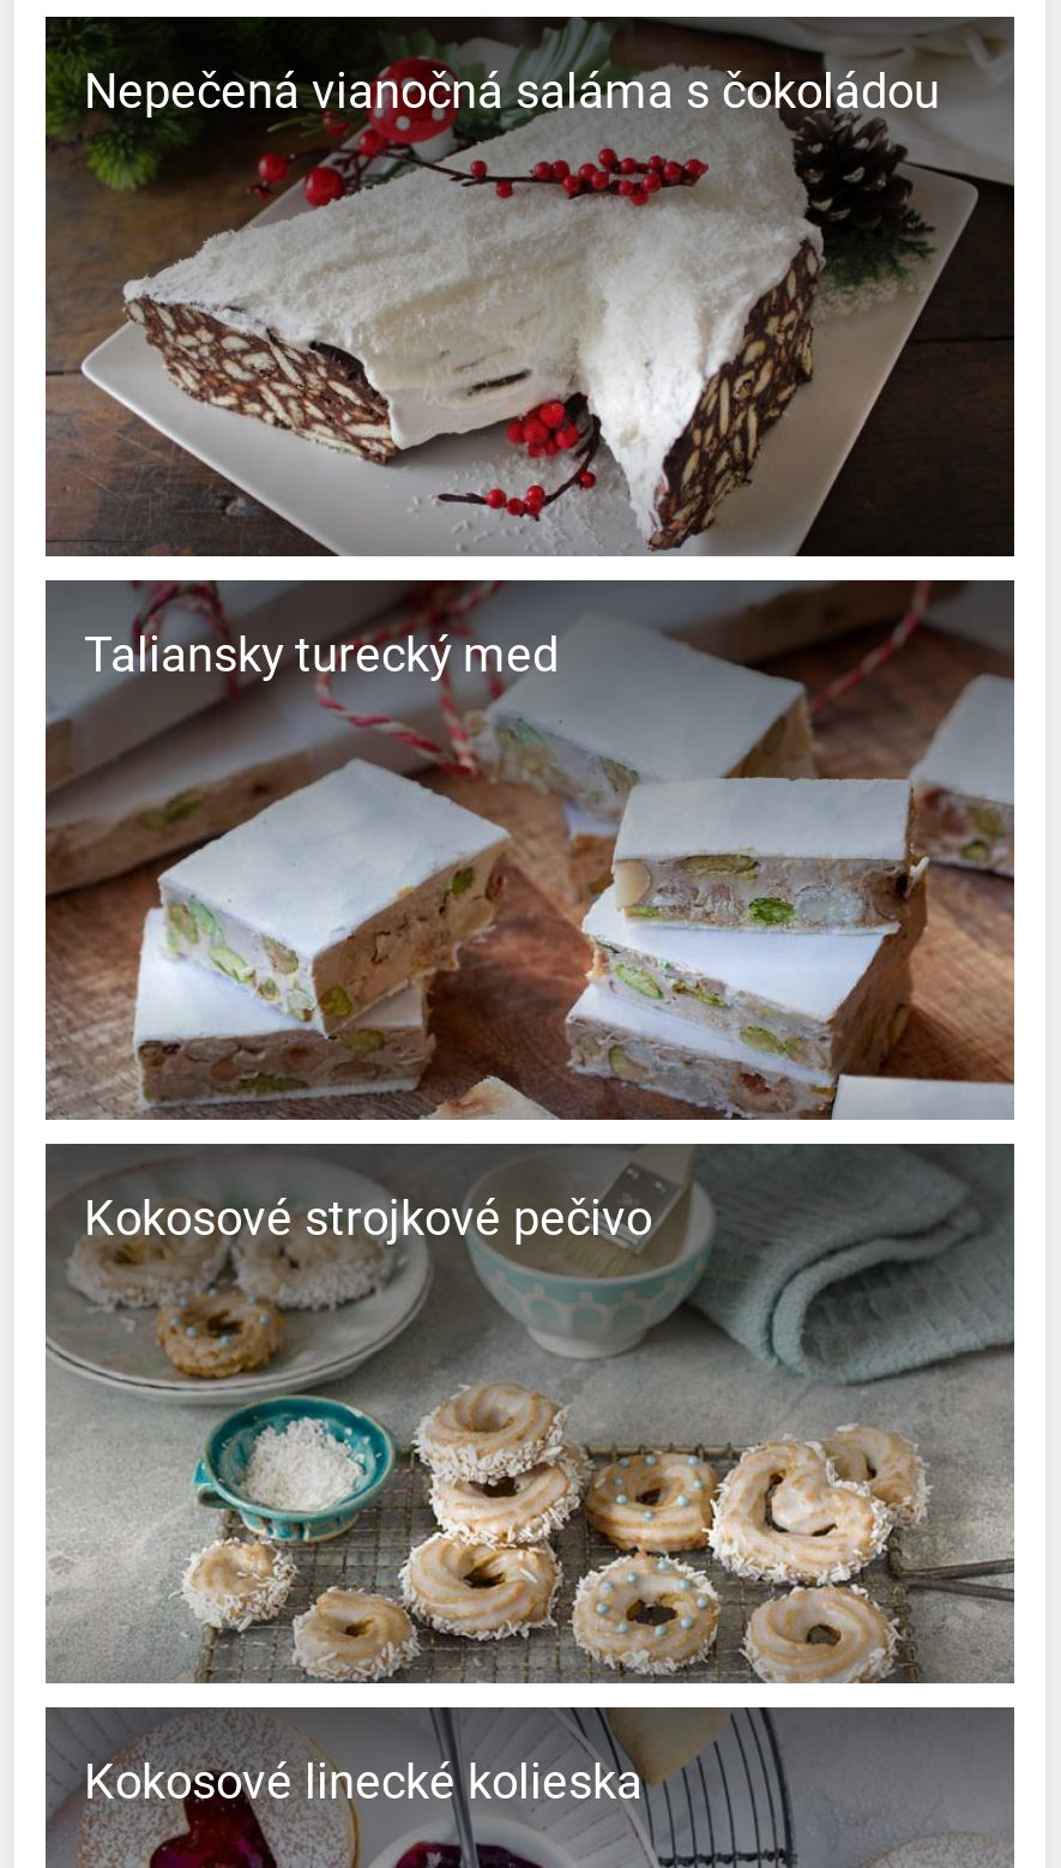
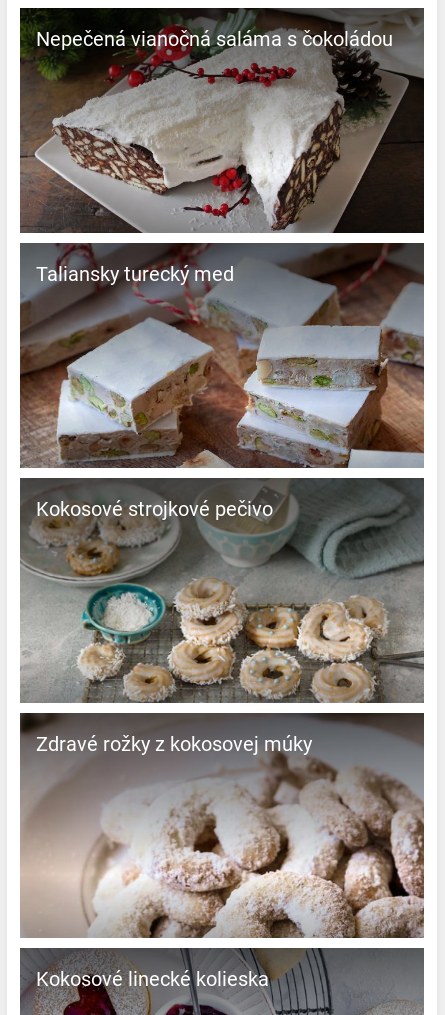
+ [image]
+ Zdravé rožky z kokosovej múky
